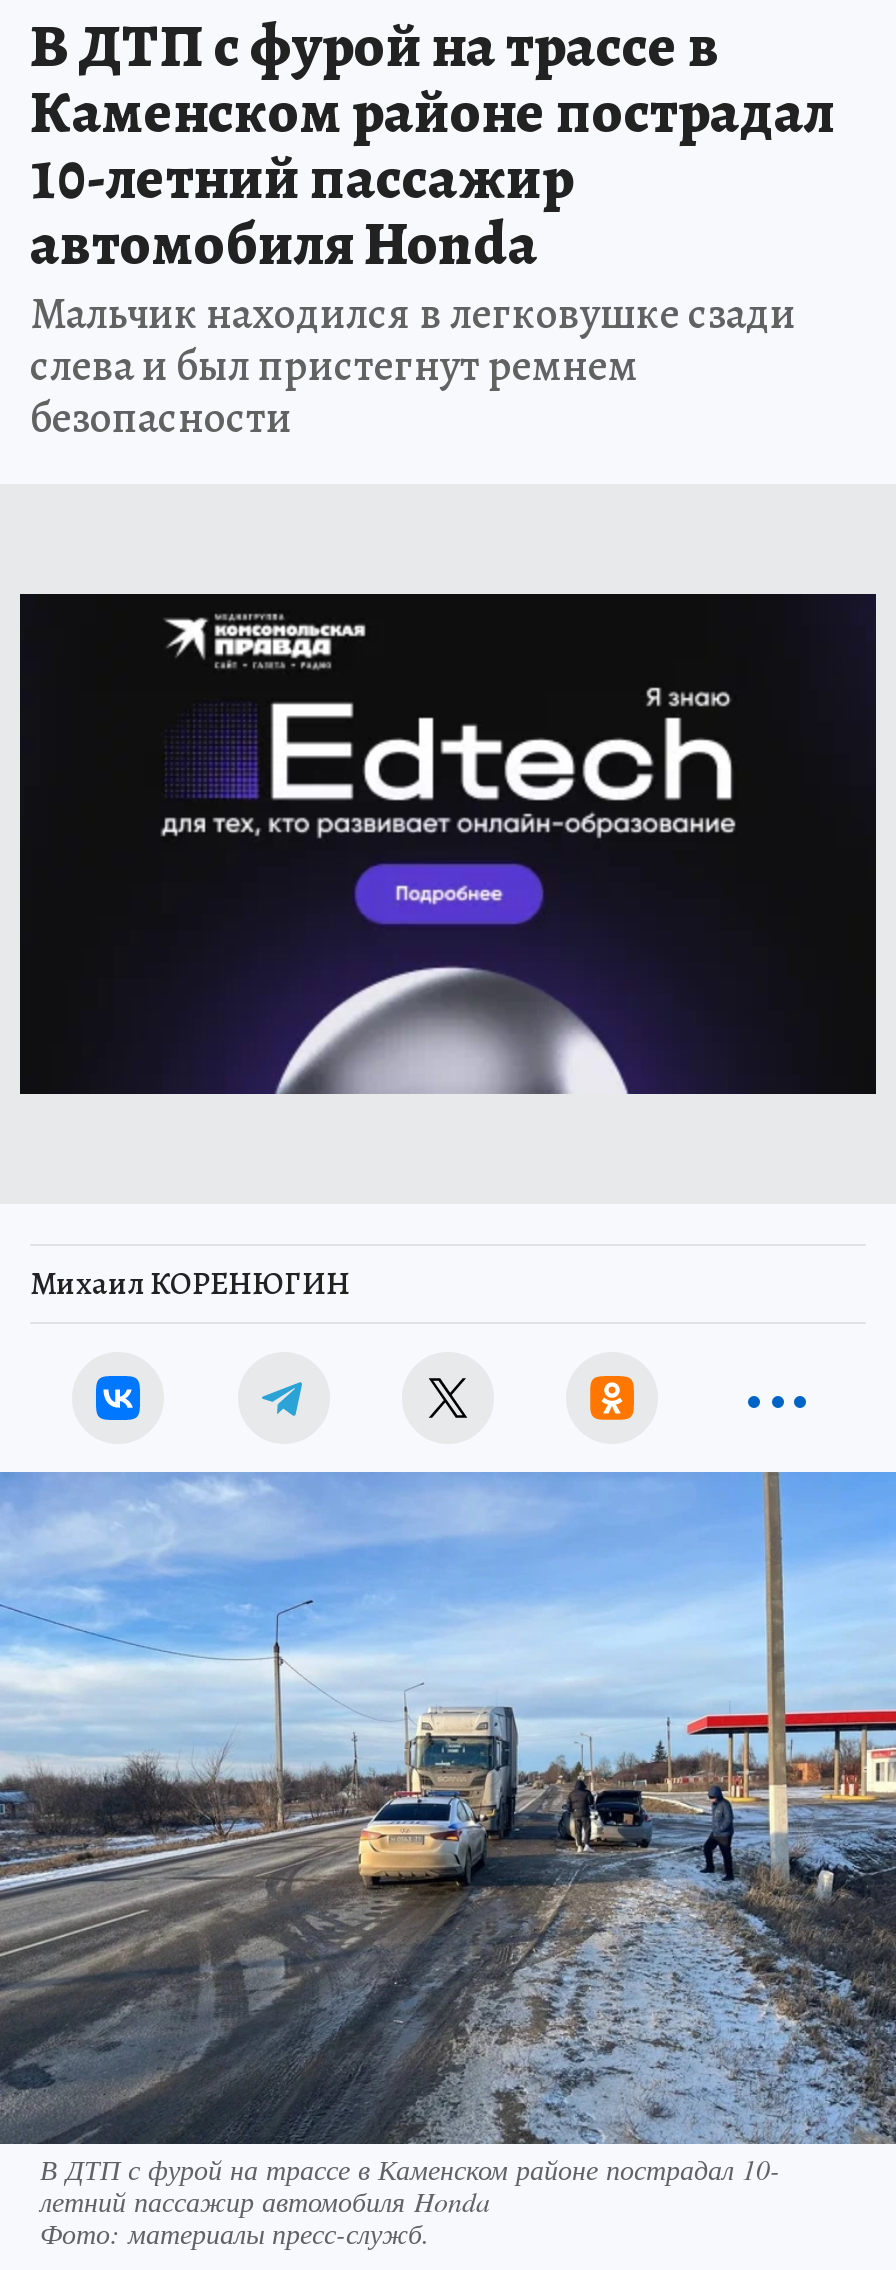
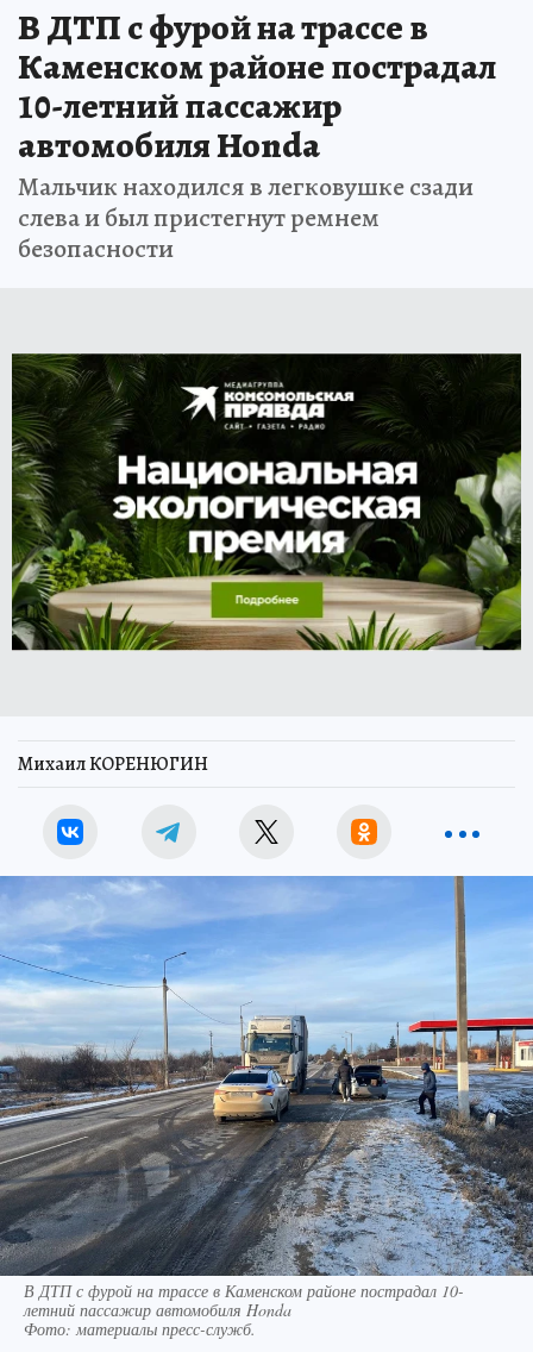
- [image]
+ [image]
